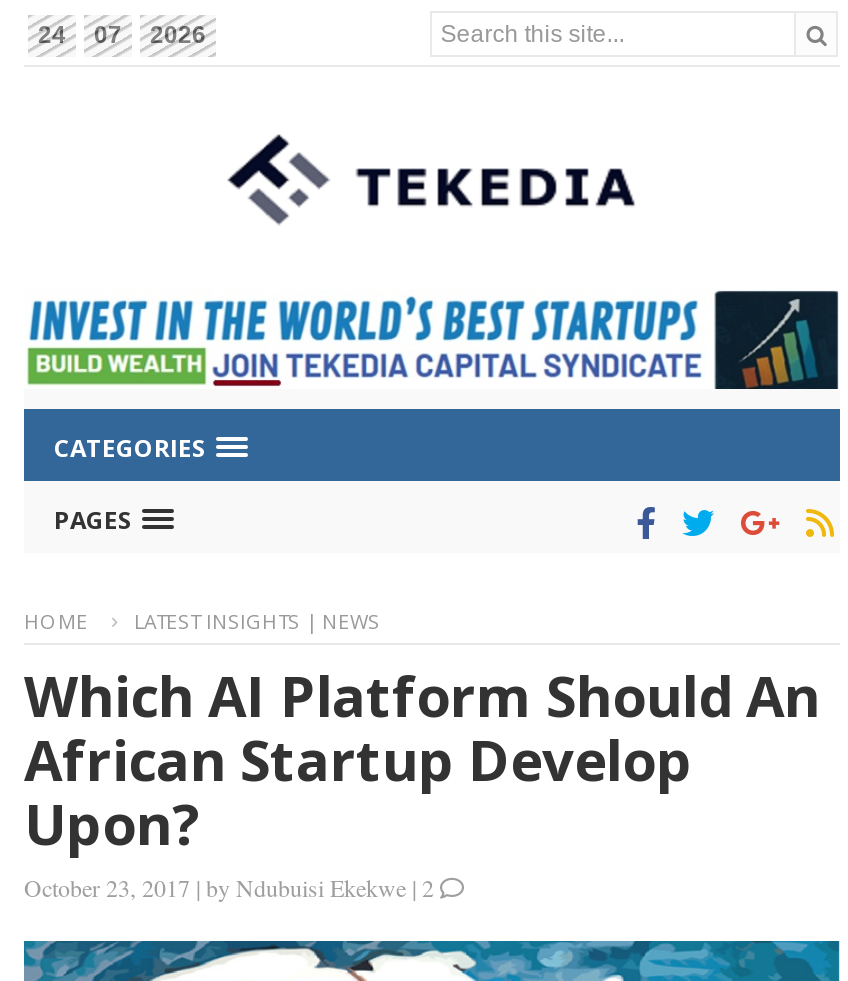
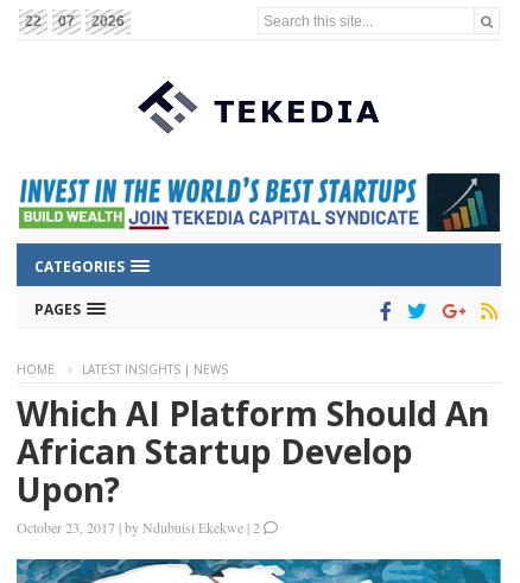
- 24 07 2026
+ 22 07 2026
